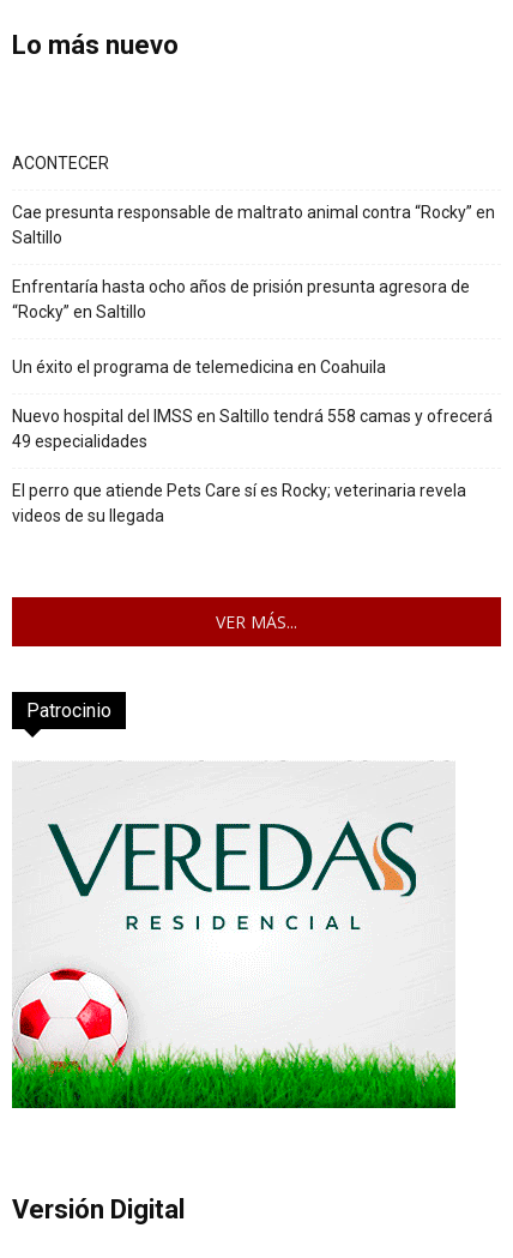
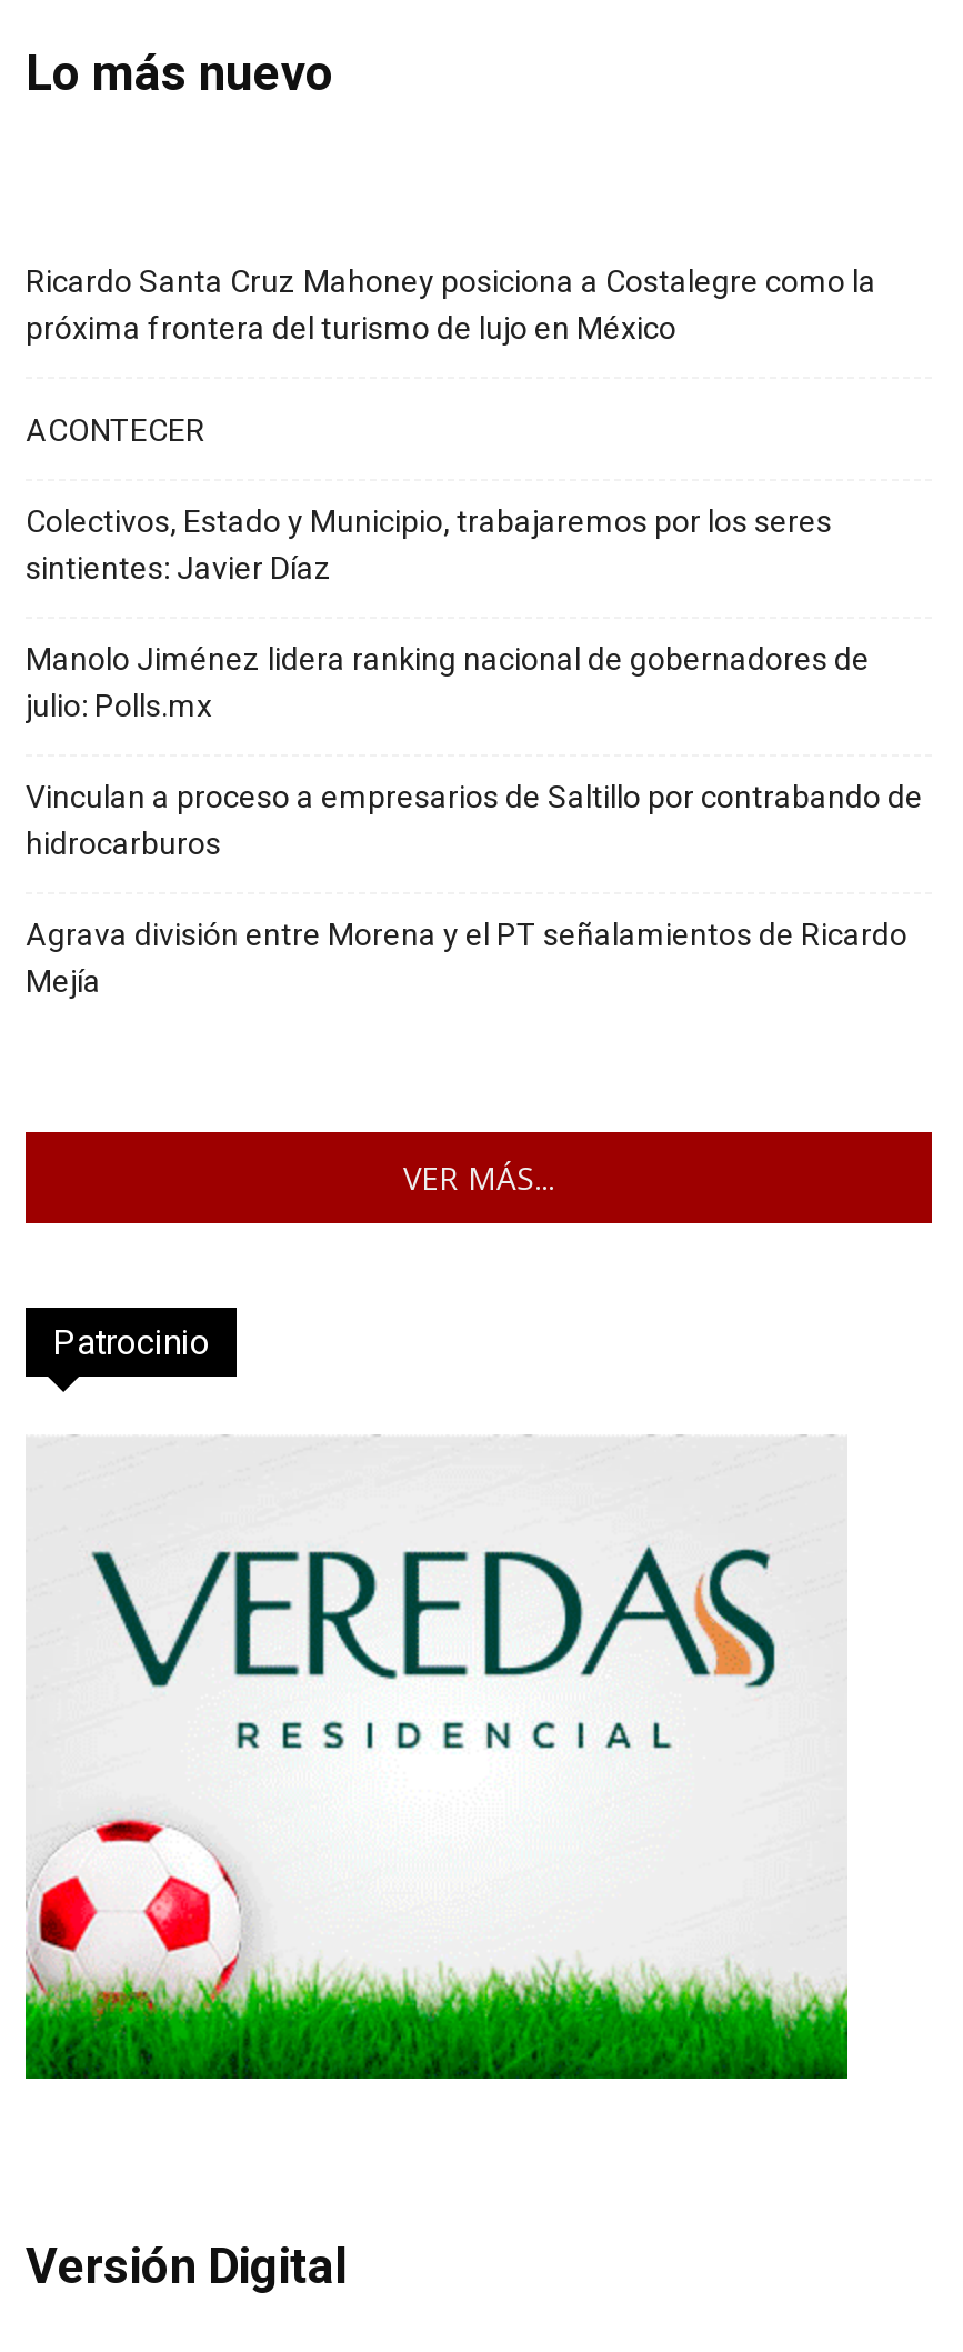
+ Ricardo Santa Cruz Mahoney posiciona a Costalegre como la
+ próxima frontera del turismo de lujo en México

moved down: ACONTECER

- Cae presunta responsable de maltrato animal contra “Rocky” en
- Saltillo
- Enfrentaría hasta ocho años de prisión presunta agresora de
- “Rocky” en Saltillo
- Un éxito el programa de telemedicina en Coahuila
- Nuevo hospital del IMSS en Saltillo tendrá 558 camas y ofrecerá
- 49 especialidades
- El perro que atiende Pets Care sí es Rocky; veterinaria revela
- videos de su llegada
+ Colectivos, Estado y Municipio, trabajaremos por los seres
+ sintientes: Javier Díaz
+ Manolo Jiménez lidera ranking nacional de gobernadores de
+ julio: Polls.mx
+ Vinculan a proceso a empresarios de Saltillo por contrabando de
+ hidrocarburos
+ Agrava división entre Morena y el PT señalamientos de Ricardo
+ Mejía
